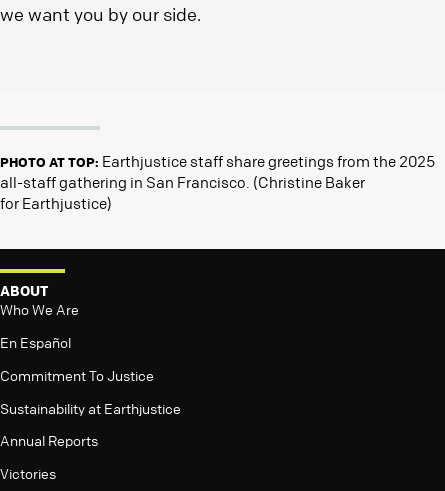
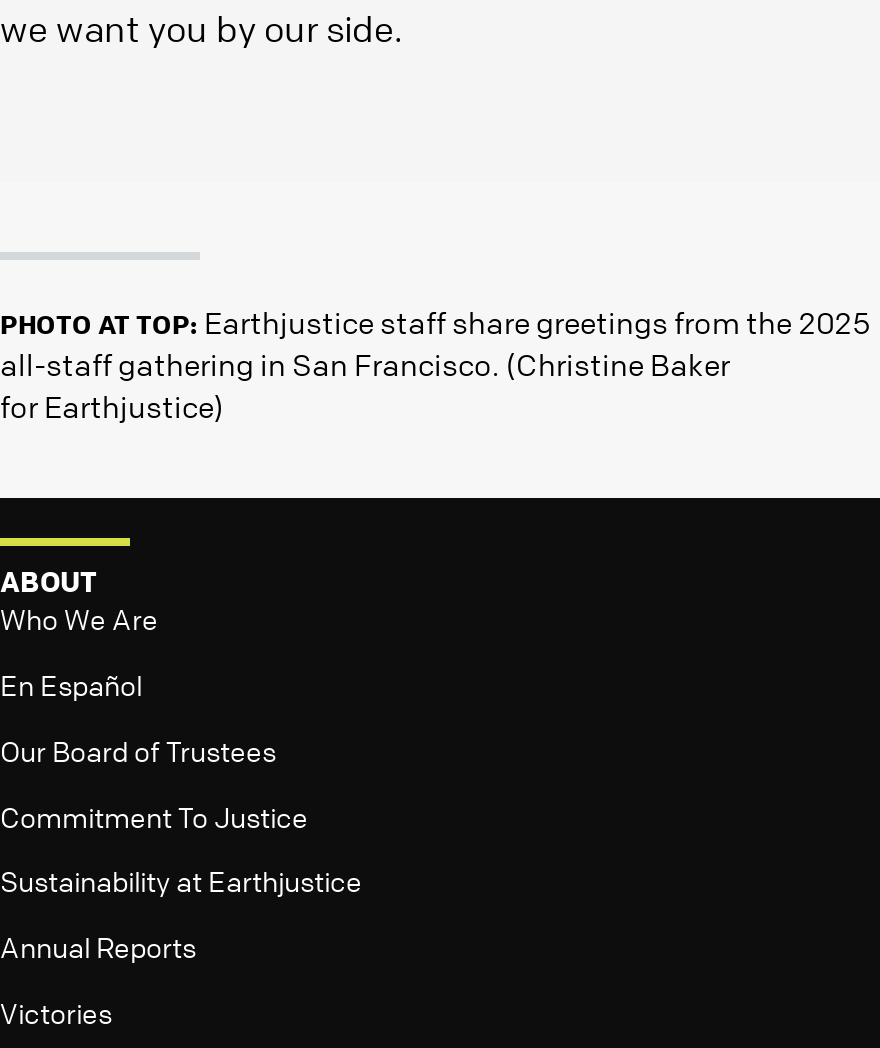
+ Our Board of Trustees
